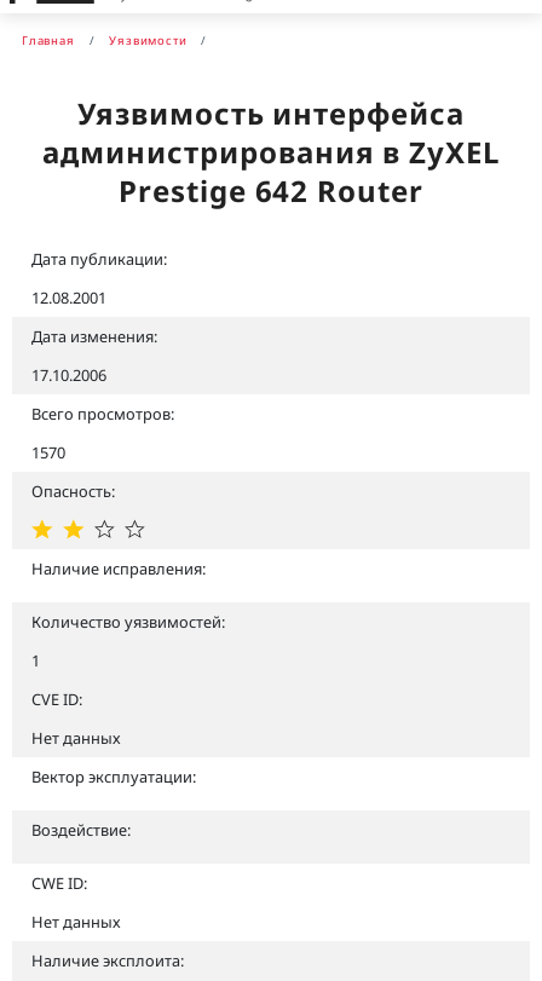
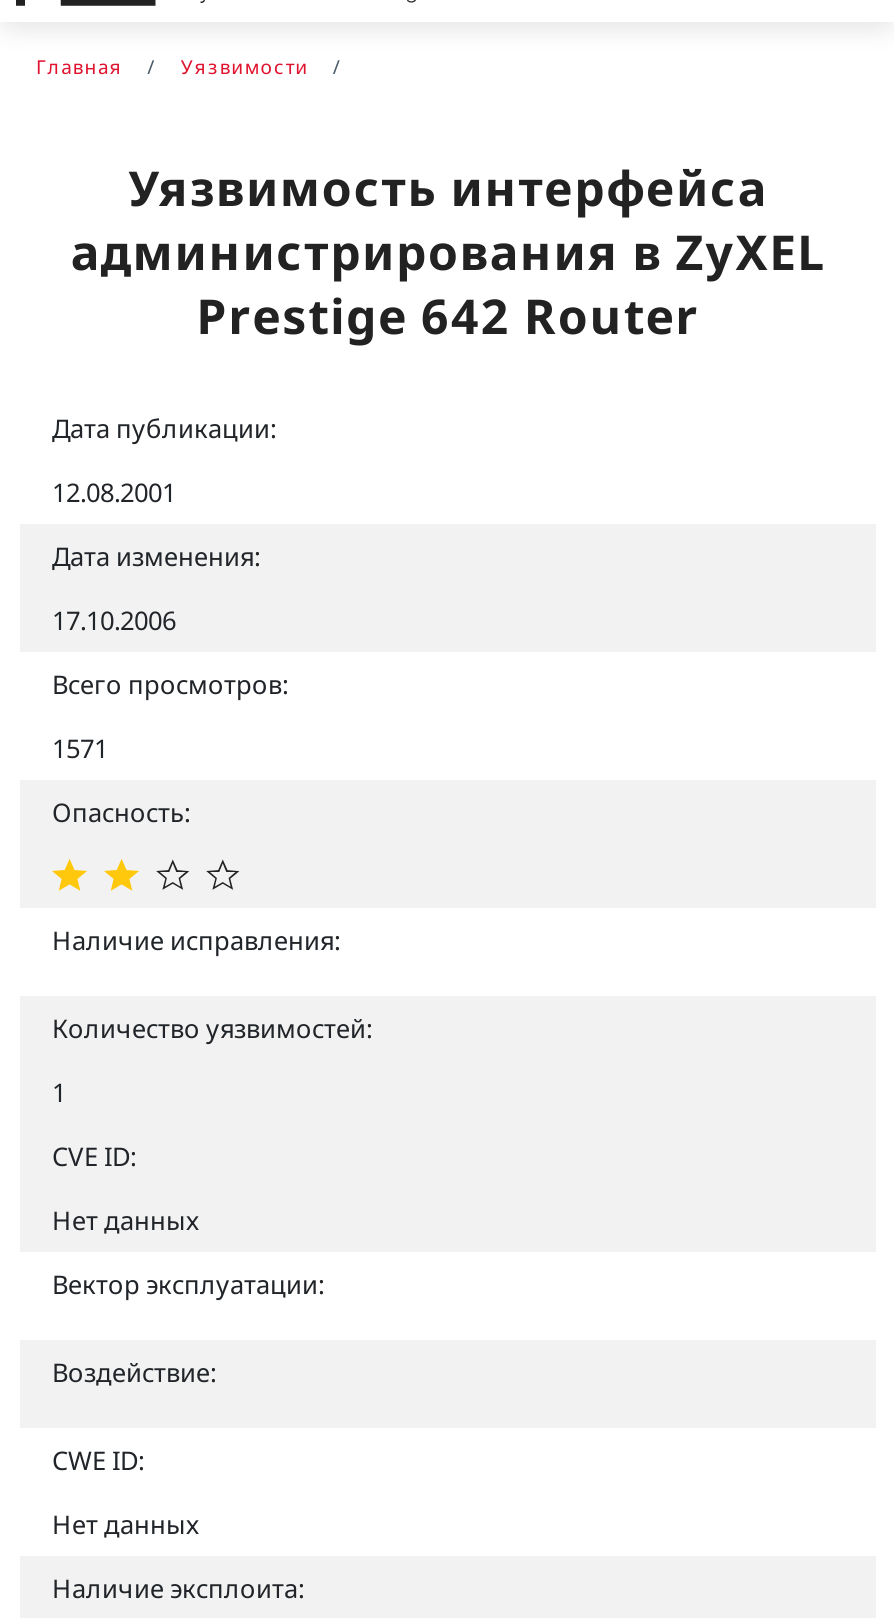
- 1570
+ 1571
